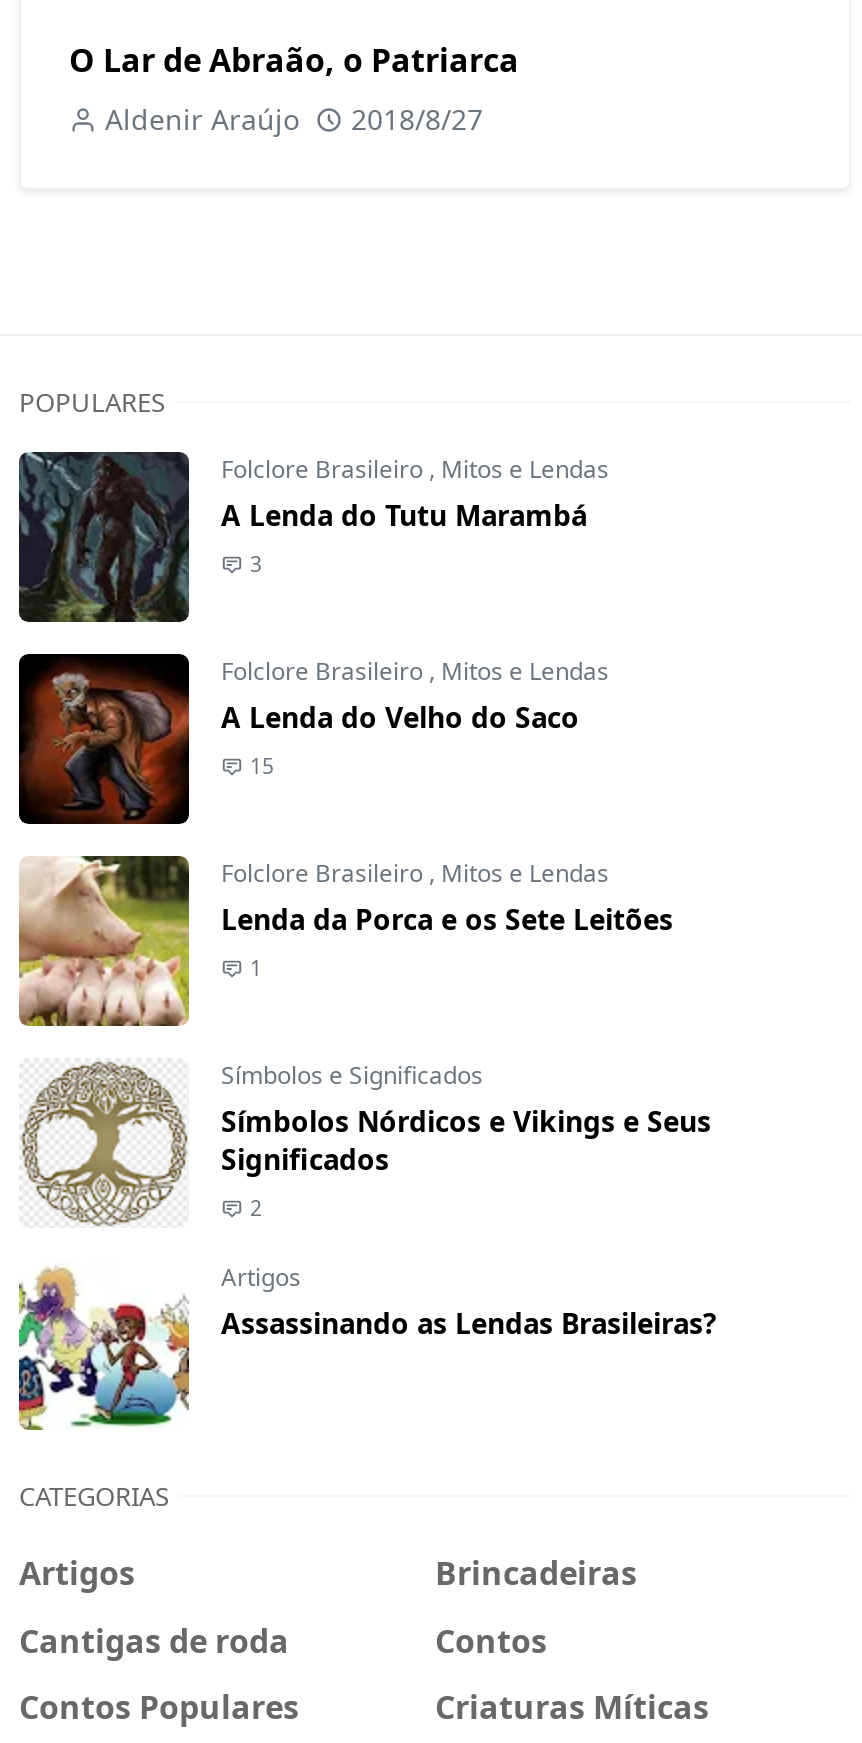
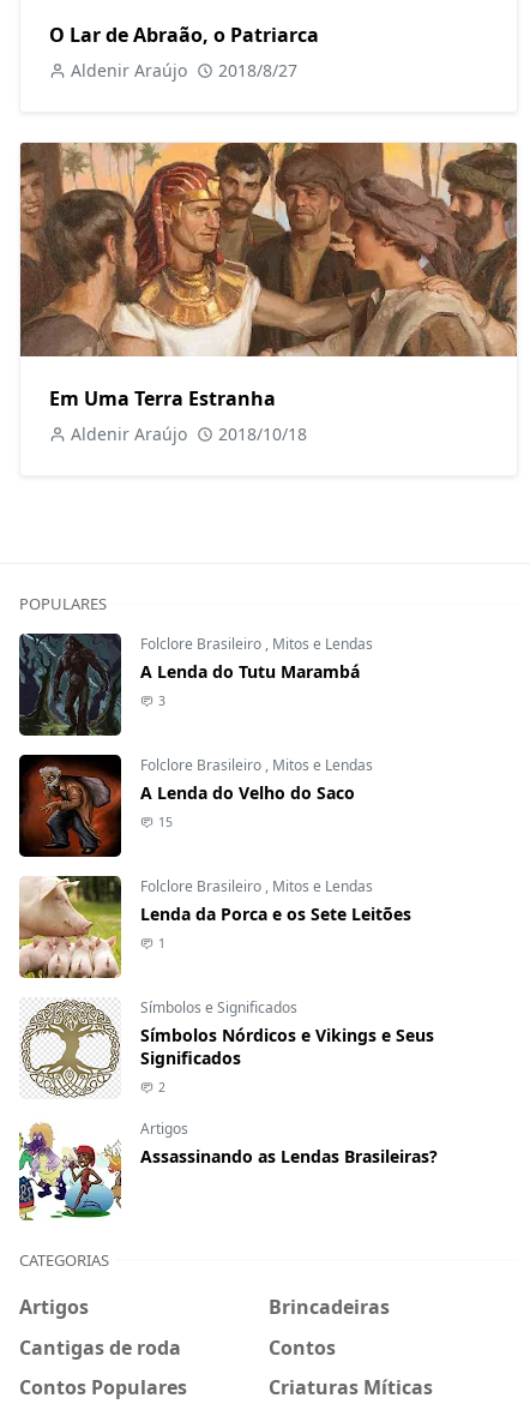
+ [image]
+ Em Uma Terra Estranha
+ Aldenir Araújo
+ 2018/10/18
